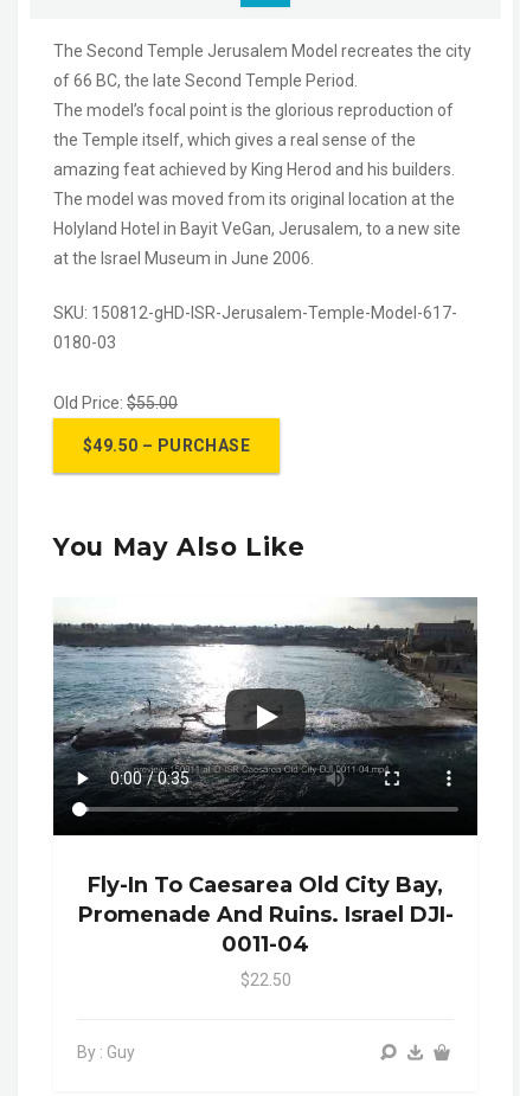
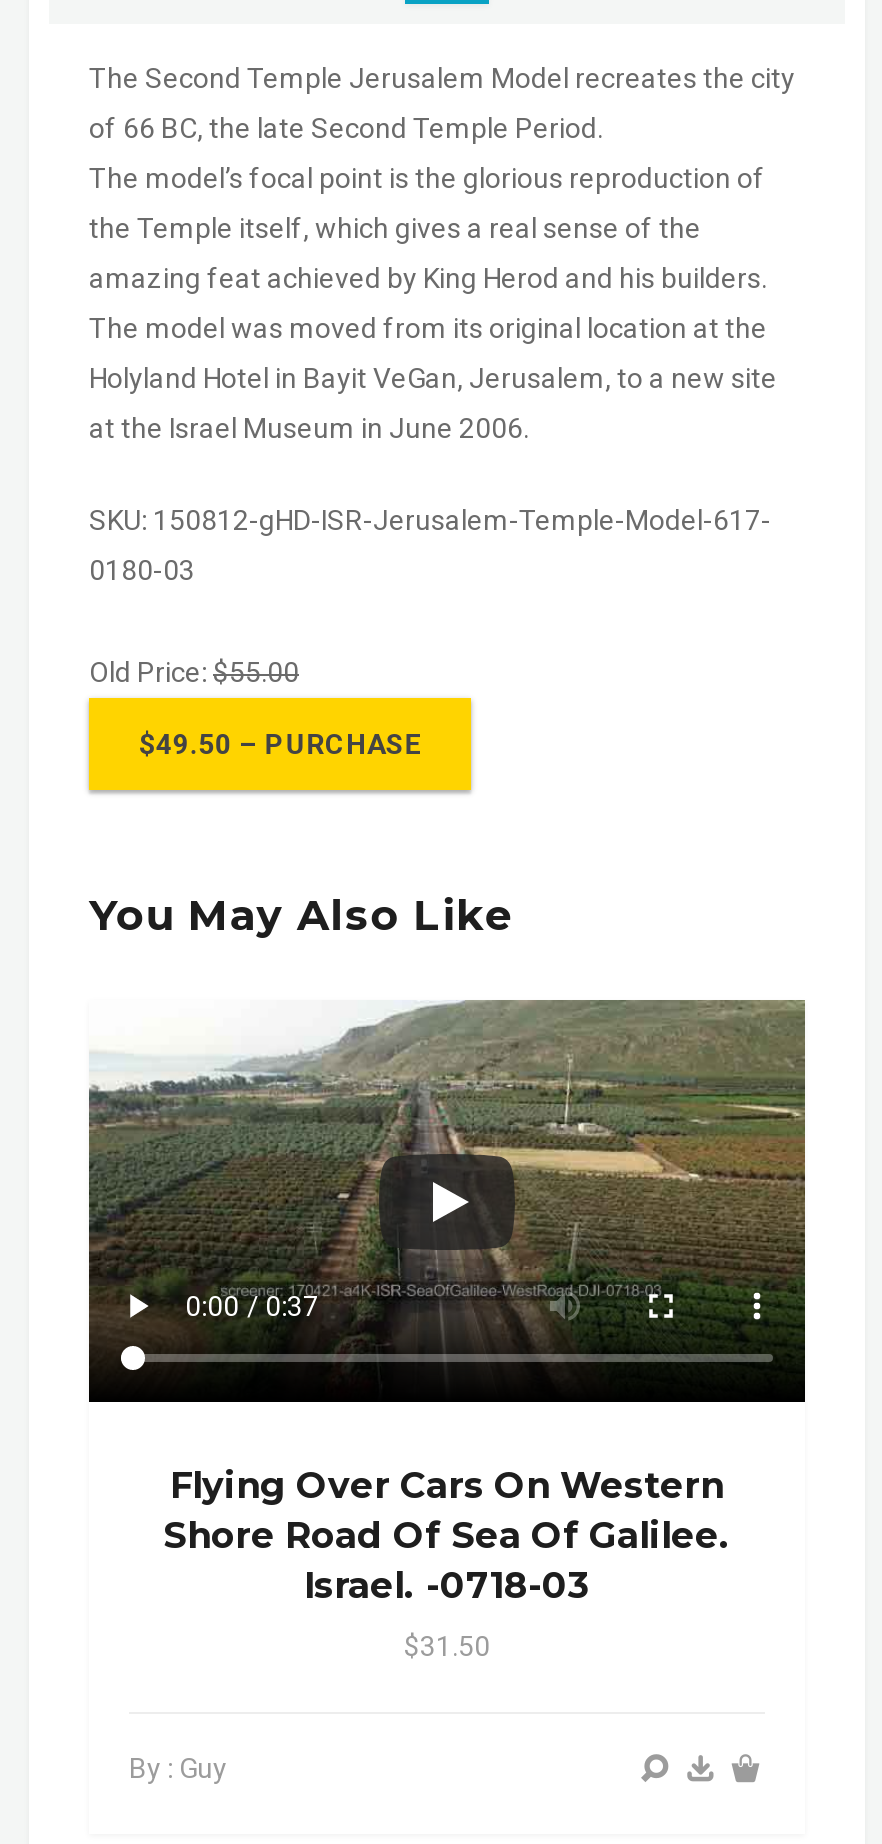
- [image]
+ [image]

- Fly-In To Caesarea Old City Bay,
- Promenade And Ruins. Israel DJI-
- 0011-04
+ Flying Over Cars On Western
+ Shore Road Of Sea Of Galilee.
+ Israel. -0718-03

- $22.50
+ $31.50
